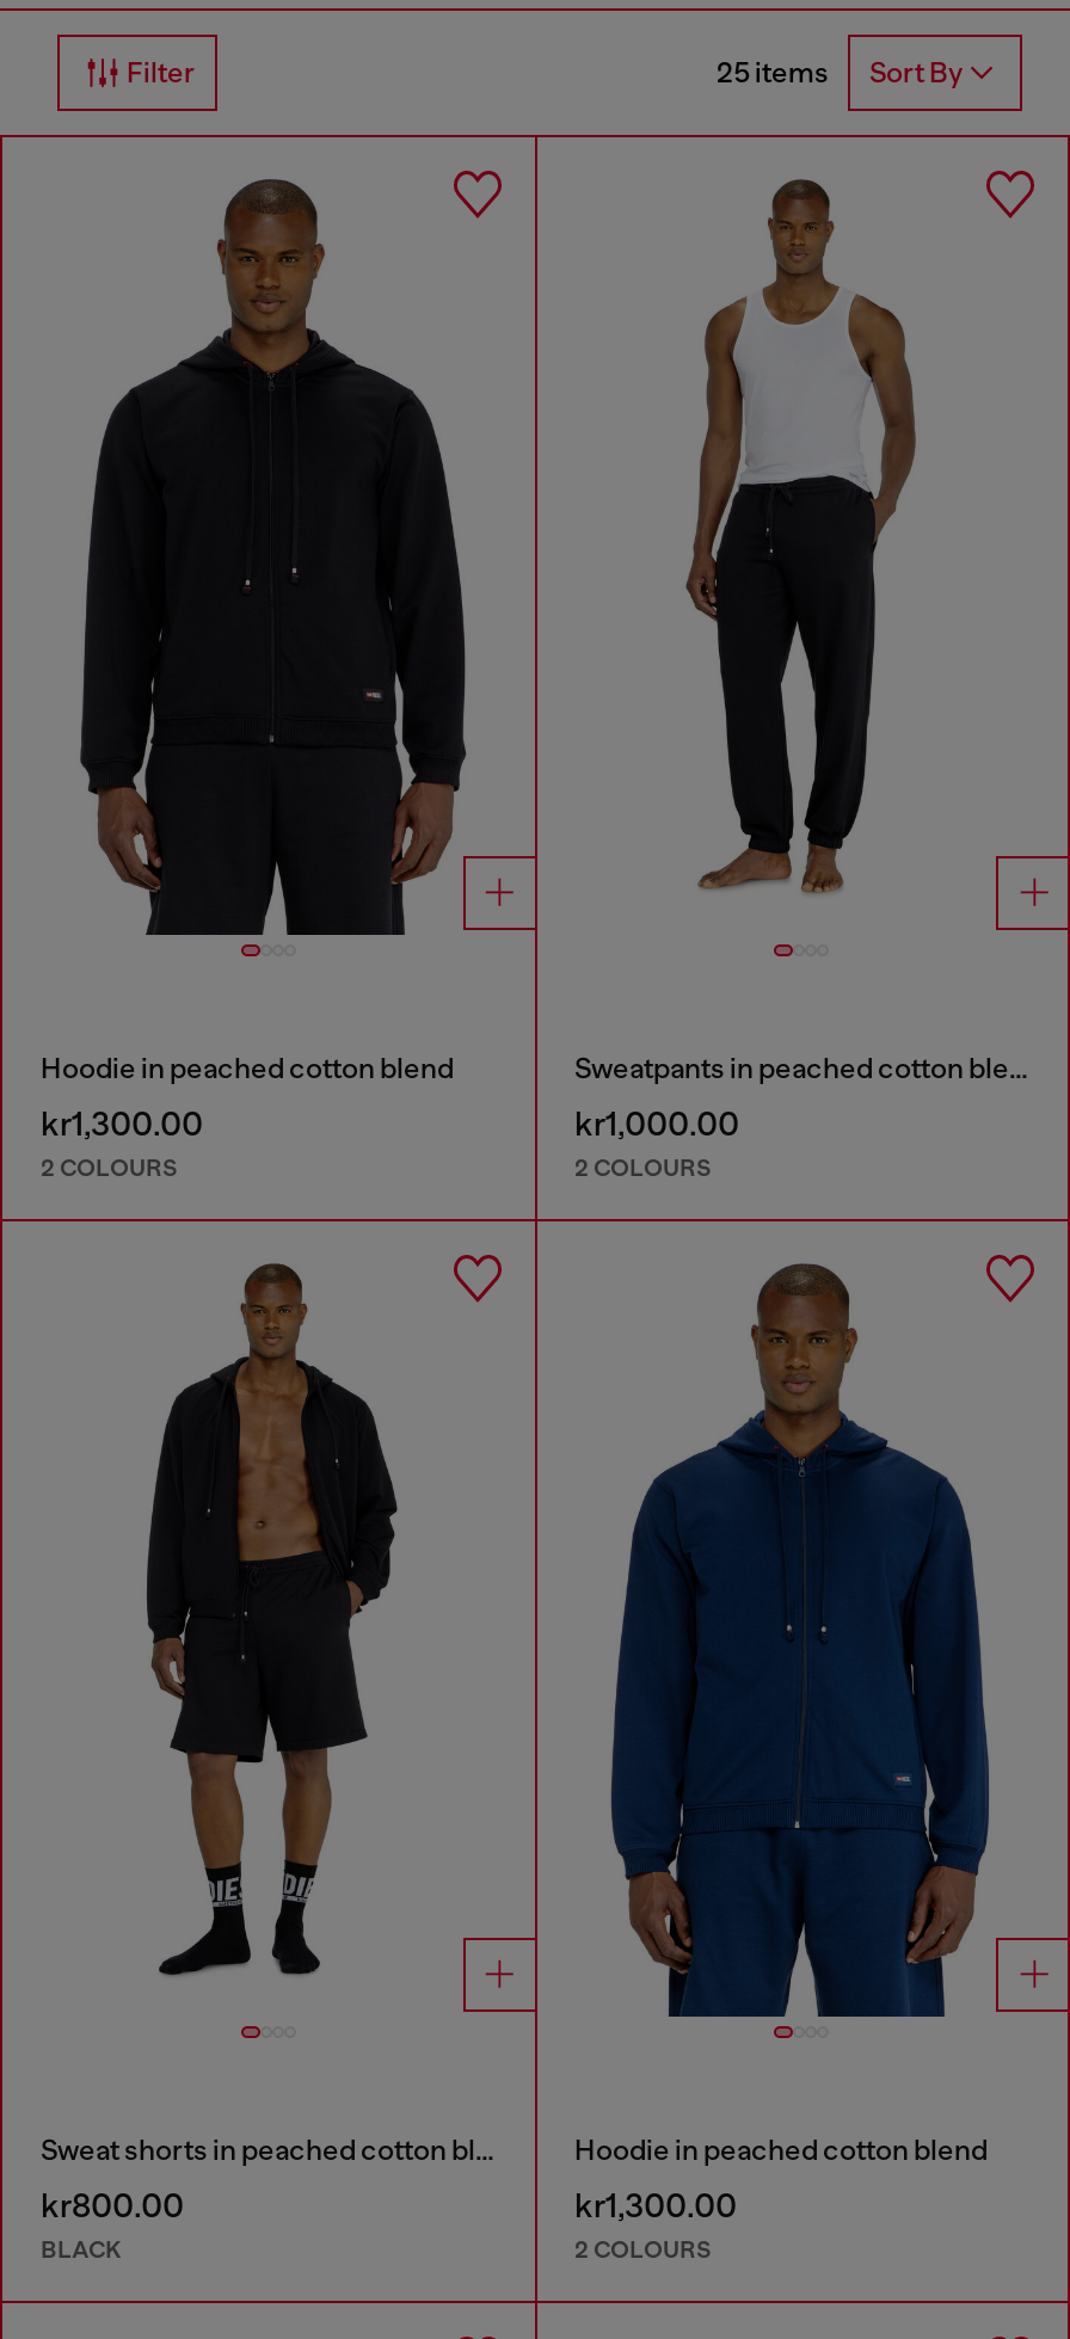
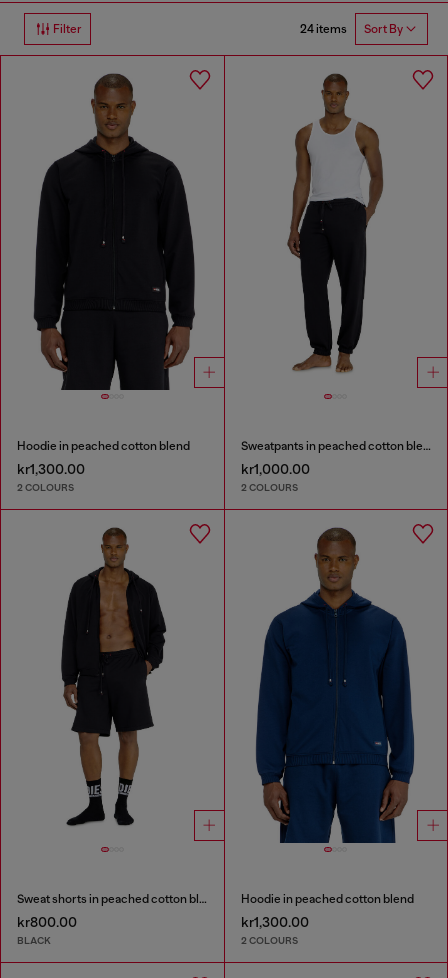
- 25 items Sort By
+ 24 items Sort By
